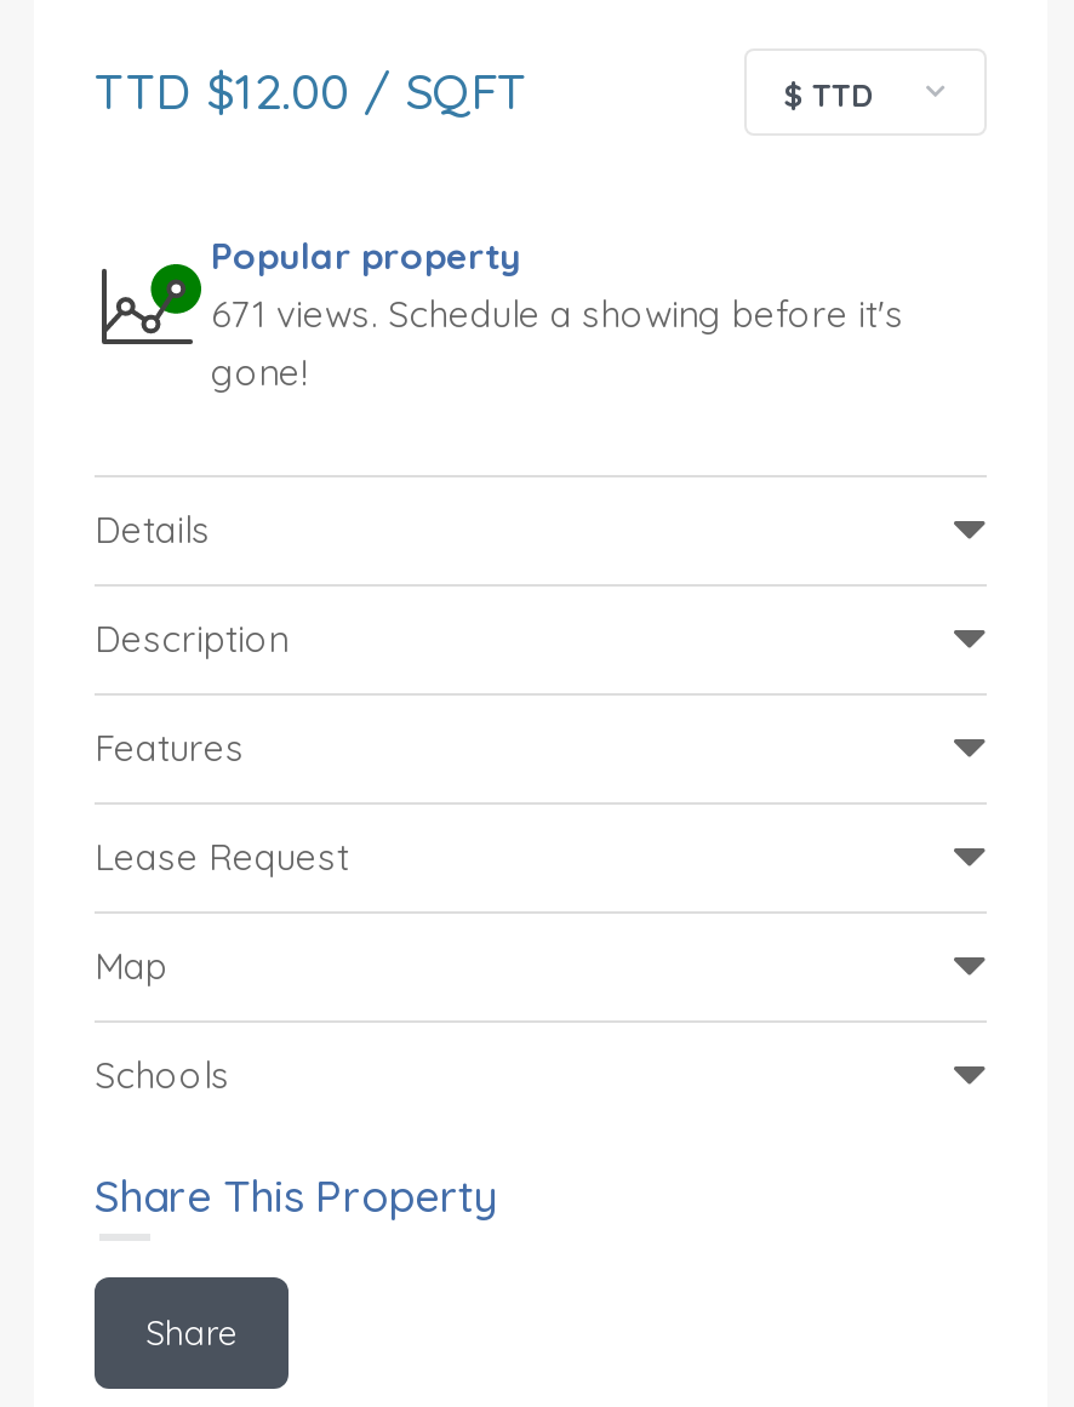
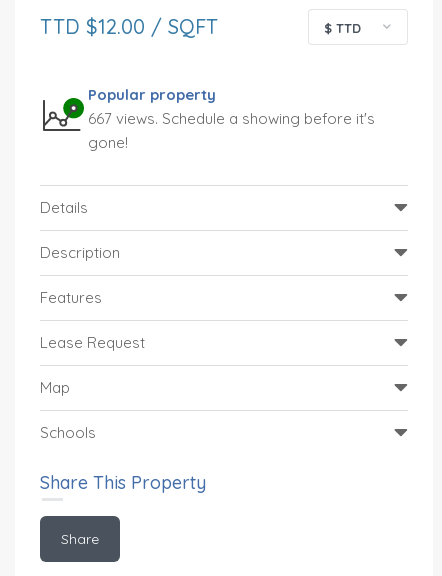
- 671 views. Schedule a showing before it's
+ 667 views. Schedule a showing before it's
